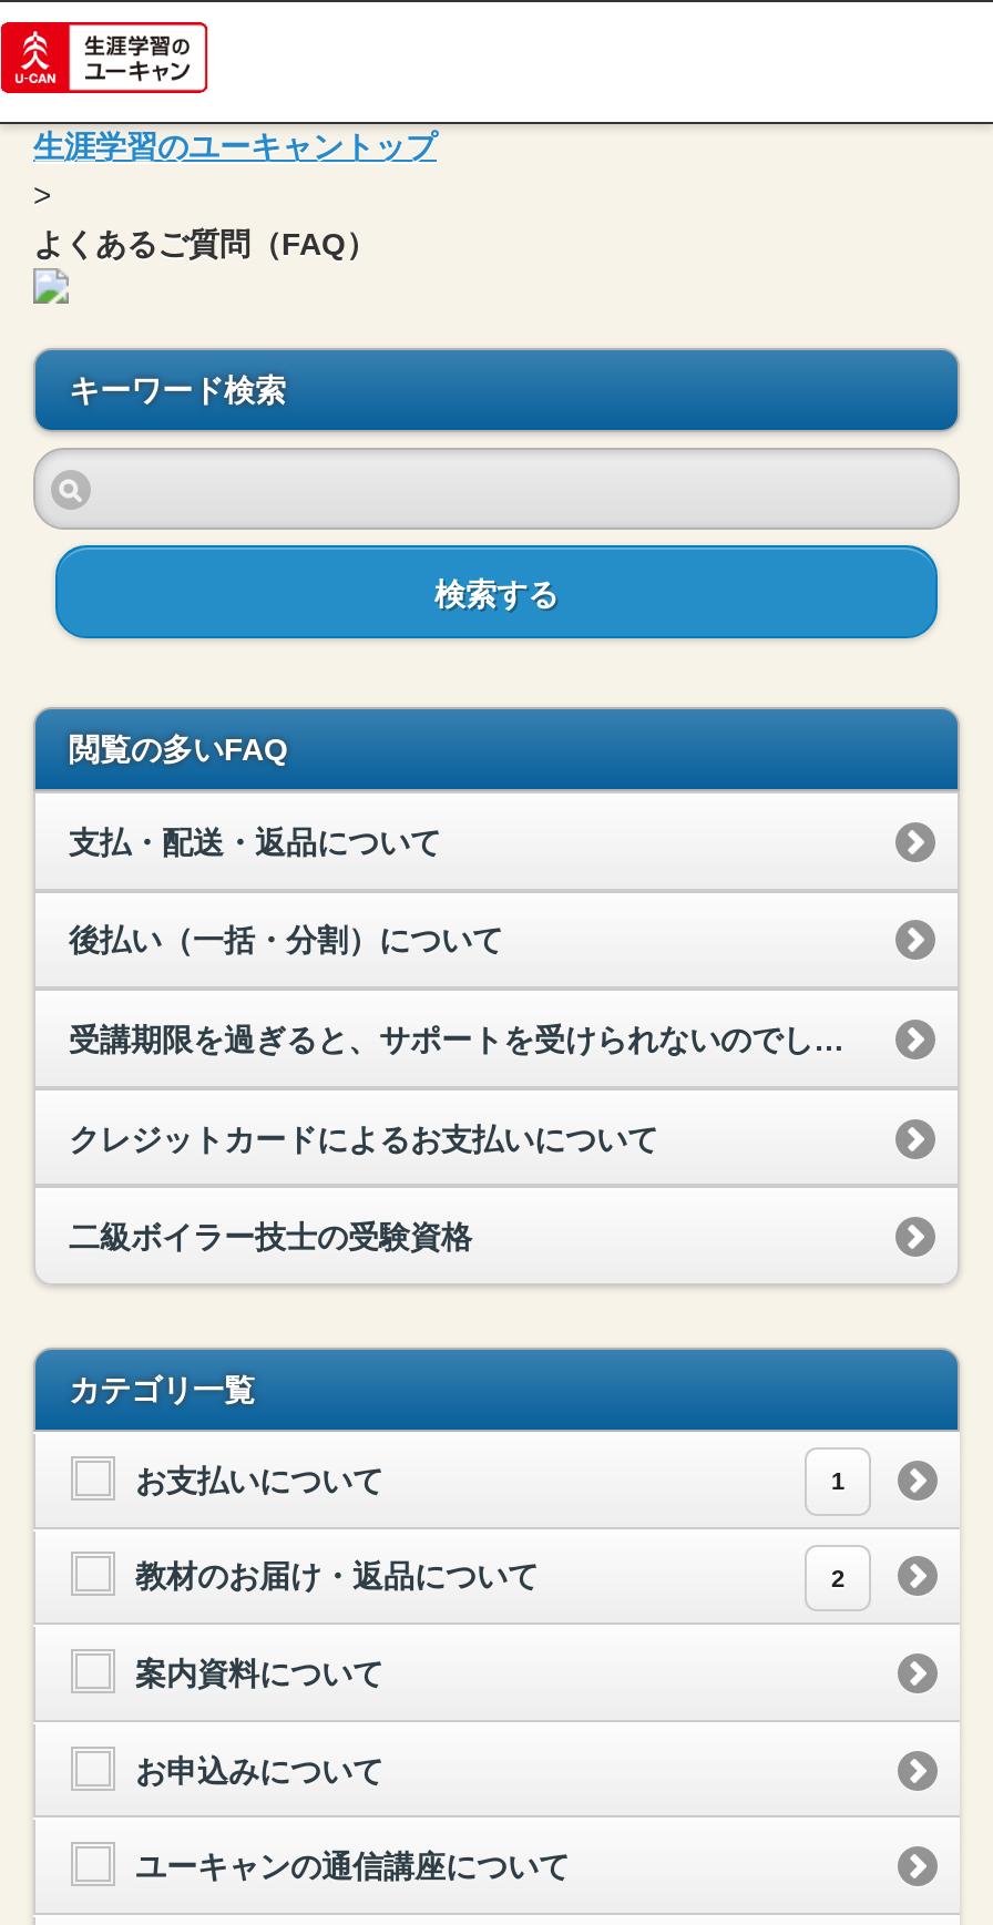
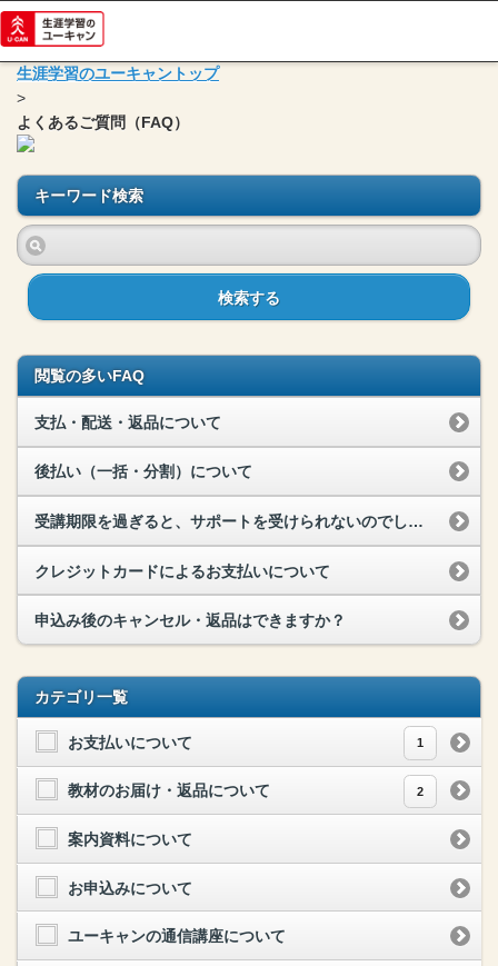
- 二級ボイラー技士の受験資格
+ 申込み後のキャンセル・返品はできますか？
